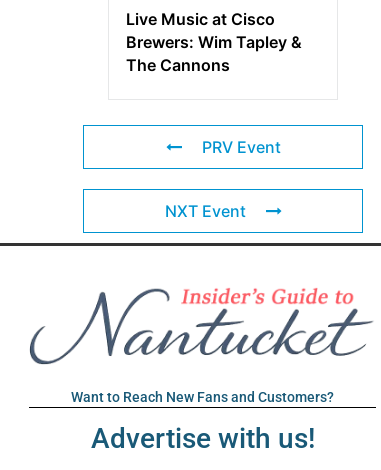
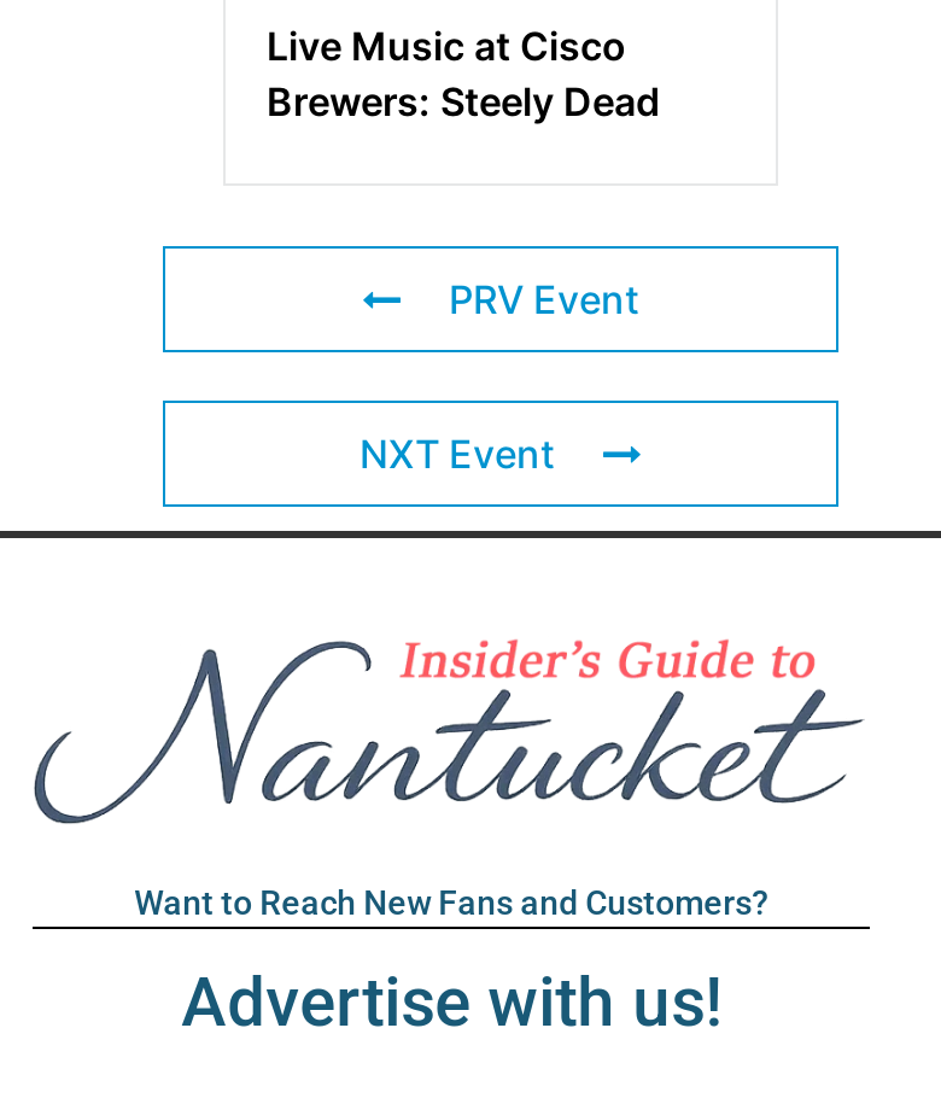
- Brewers: Wim Tapley &
- The Cannons
+ Brewers: Steely Dead
